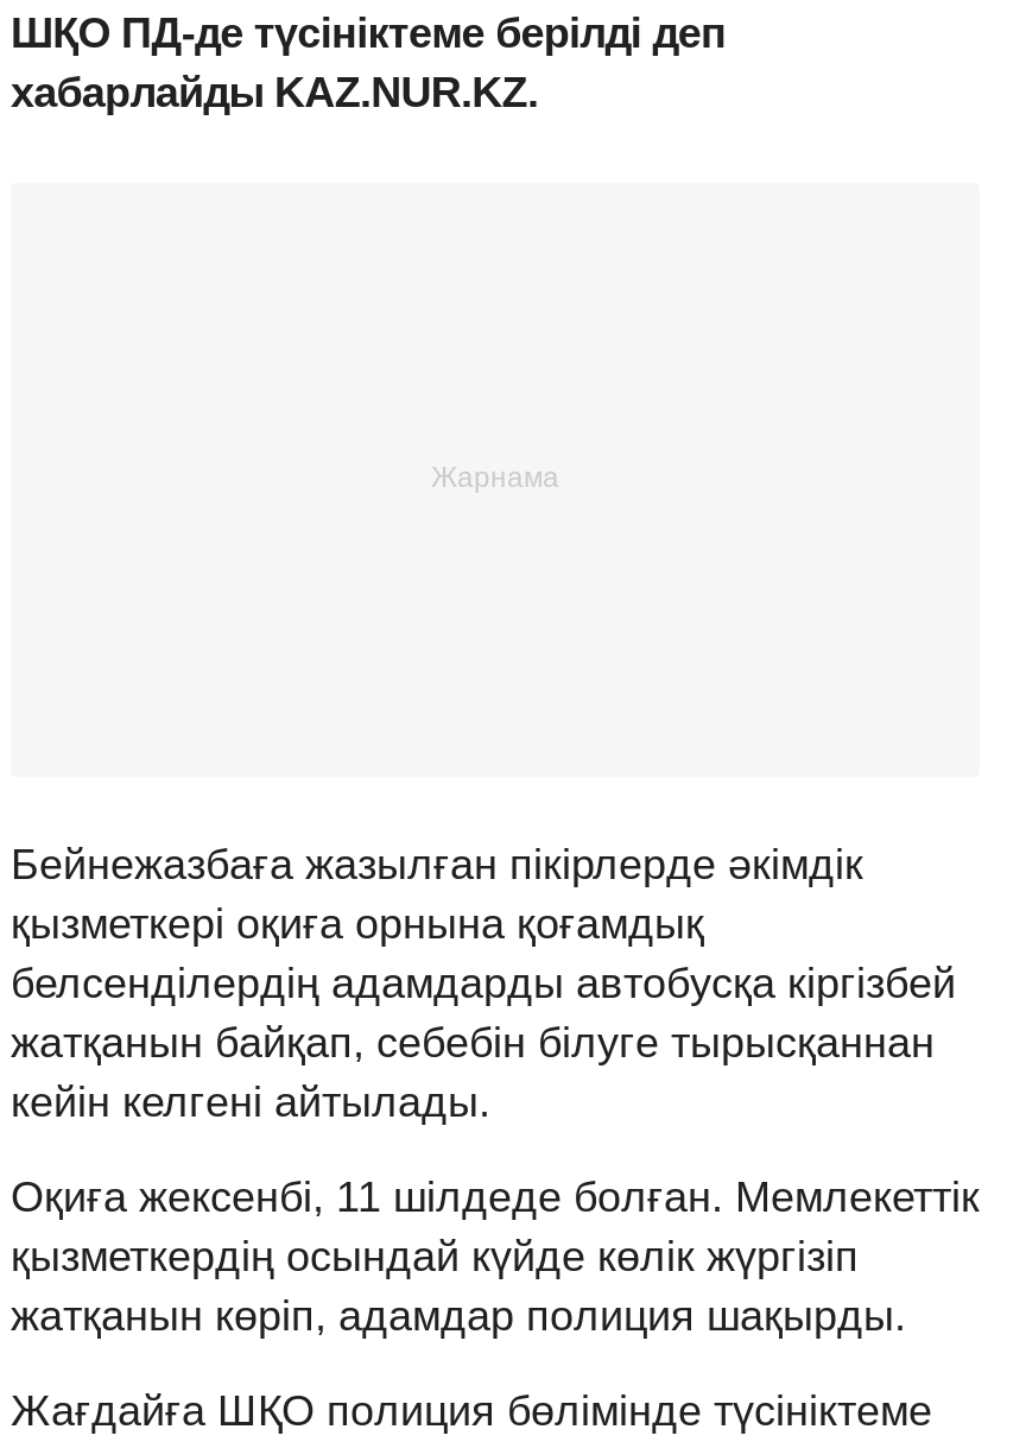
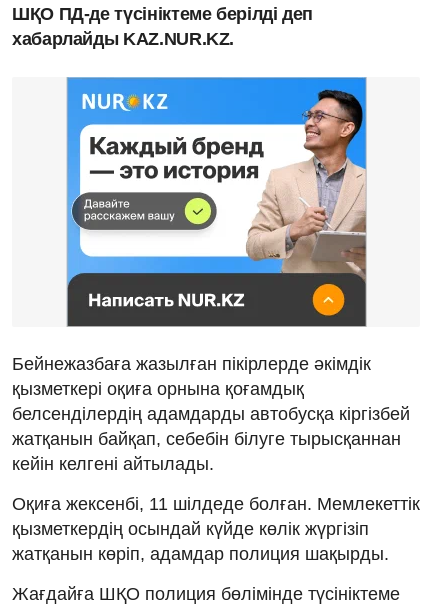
+ [image]
